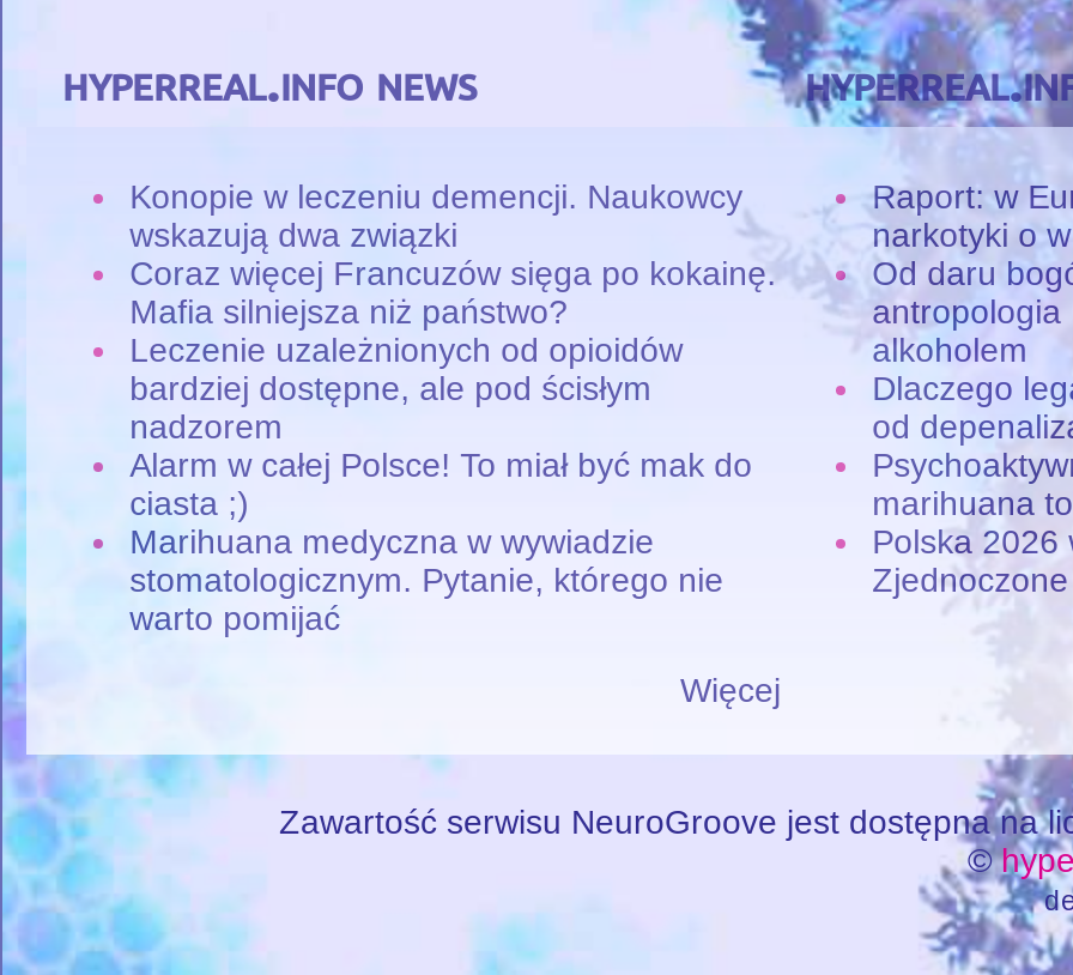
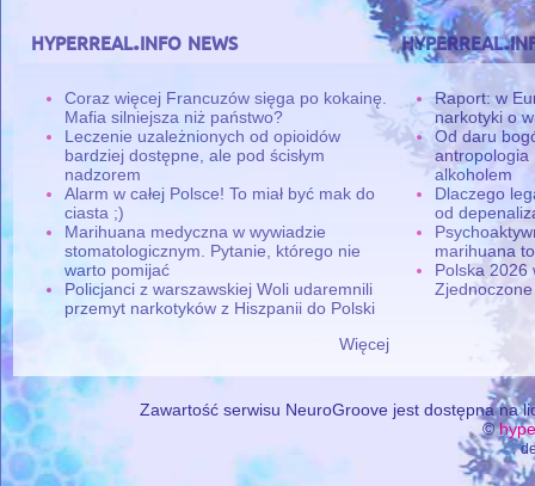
- Konopie w leczeniu demencji. Naukowcy
- wskazują dwa związki

moved up: Coraz więcej Francuzów sięga po kokainę. | Mafia silniejsza niż państwo? | Leczenie uzależnionych od opioidów | ... | stomatologicznym. Pytanie, którego nie | warto pomijać

+ Policjanci z warszawskiej Woli udaremnili
+ przemyt narkotyków z Hiszpanii do Polski
